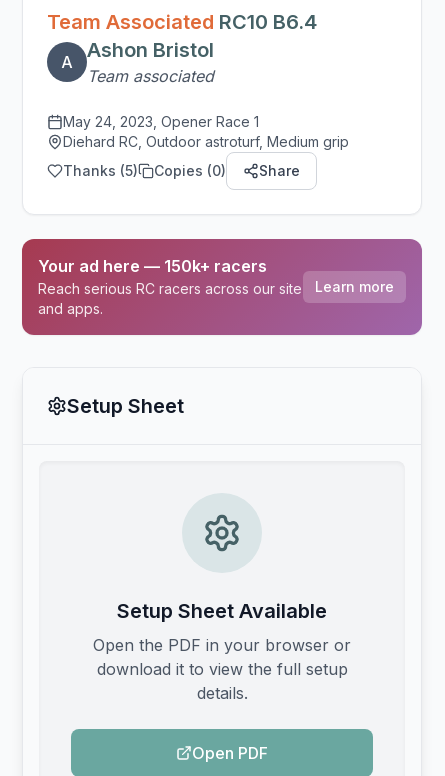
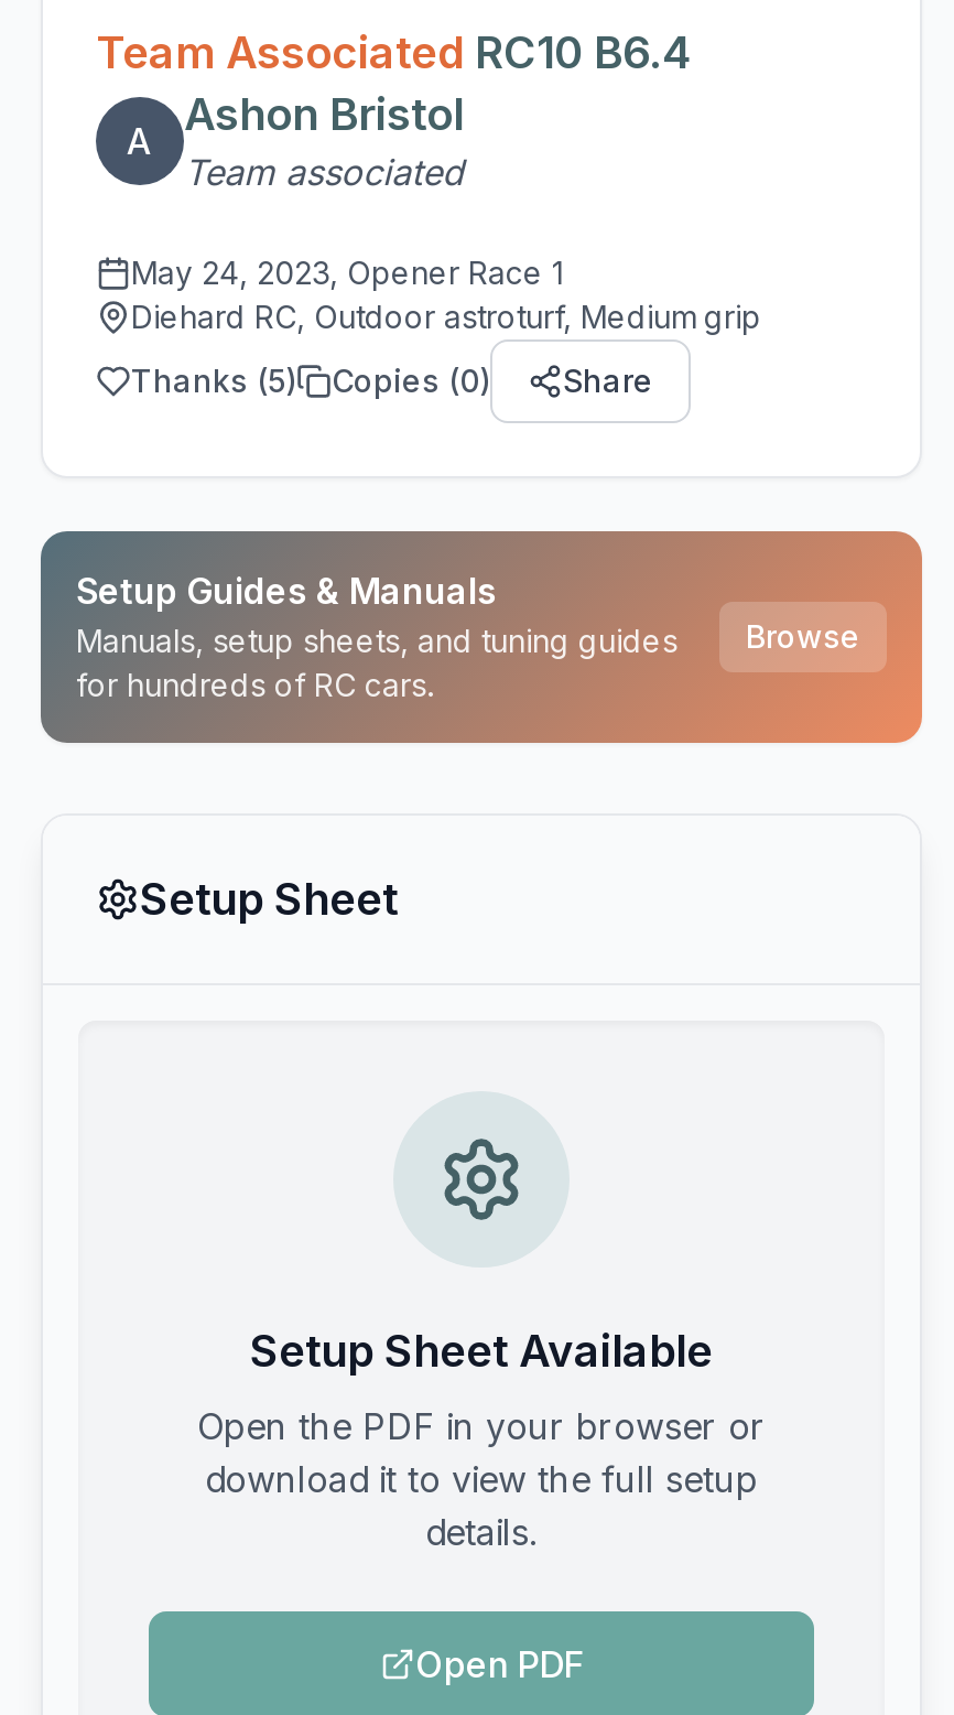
- [image]
- Your ad here — 150k+ racers
- Reach serious RC racers across our site
- and apps.
+ [image]
+ Setup Guides & Manuals
+ Manuals, setup sheets, and tuning guides
+ for hundreds of RC cars.

- Learn more
+ Browse
